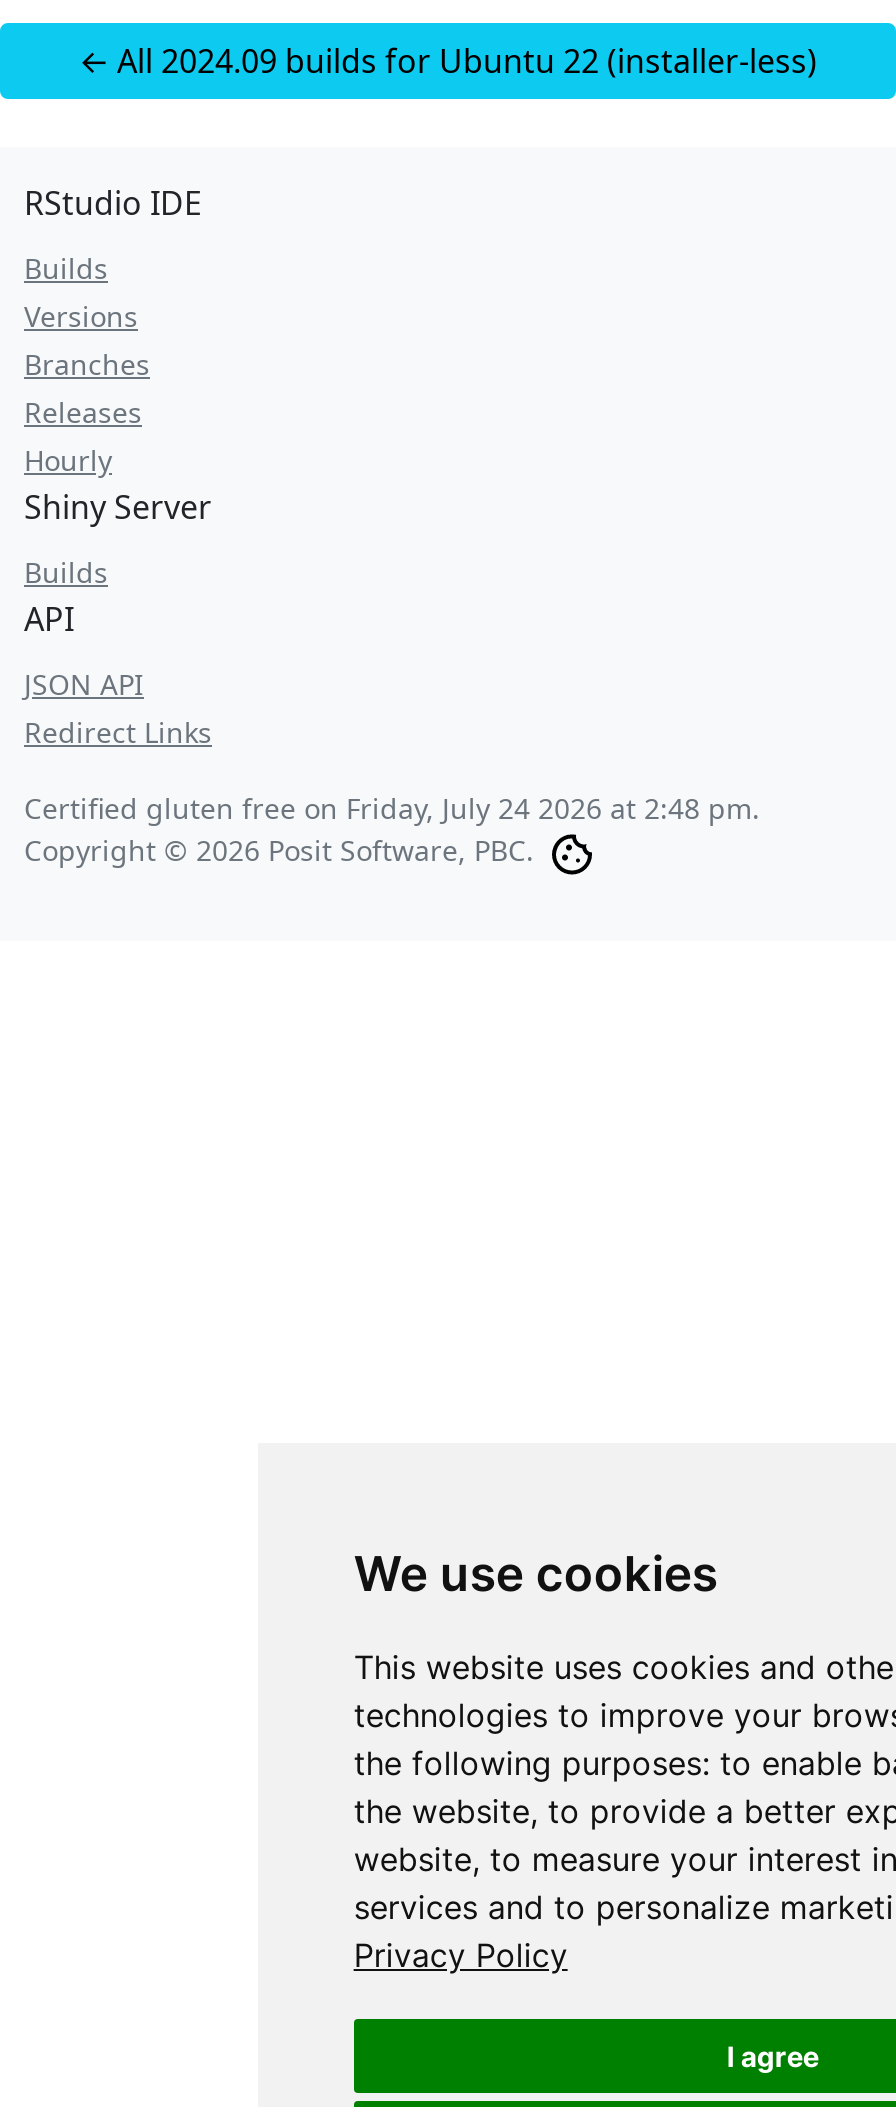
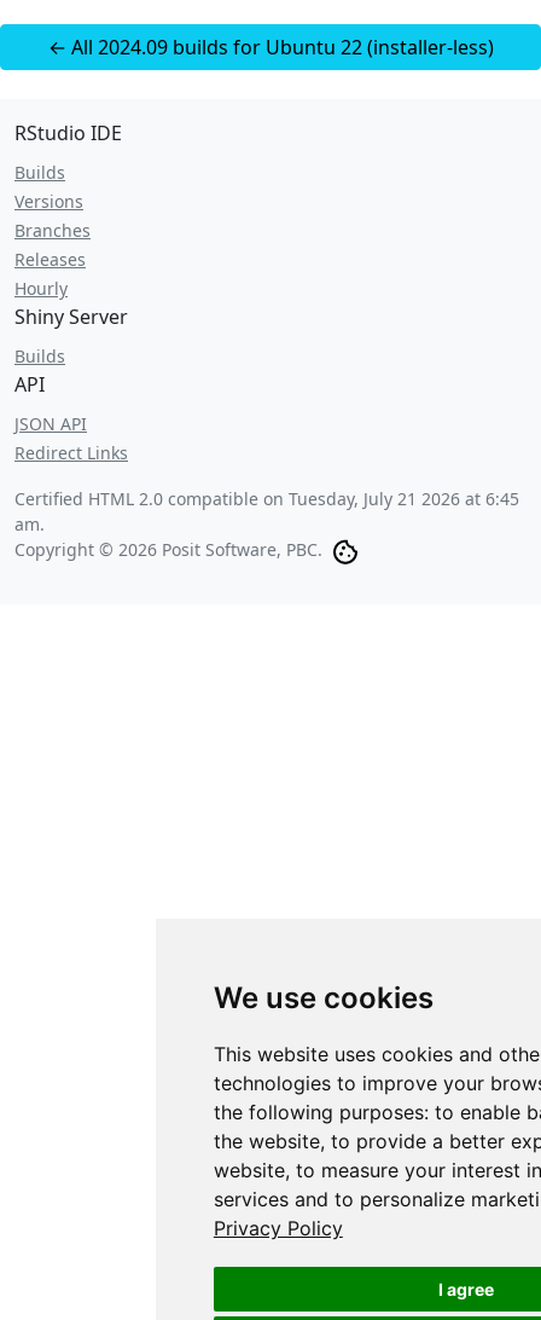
- Certified gluten free on Friday, July 24 2026 at 2:48 pm.
+ Certified HTML 2.0 compatible on Tuesday, July 21 2026 at 6:45
+ am.
